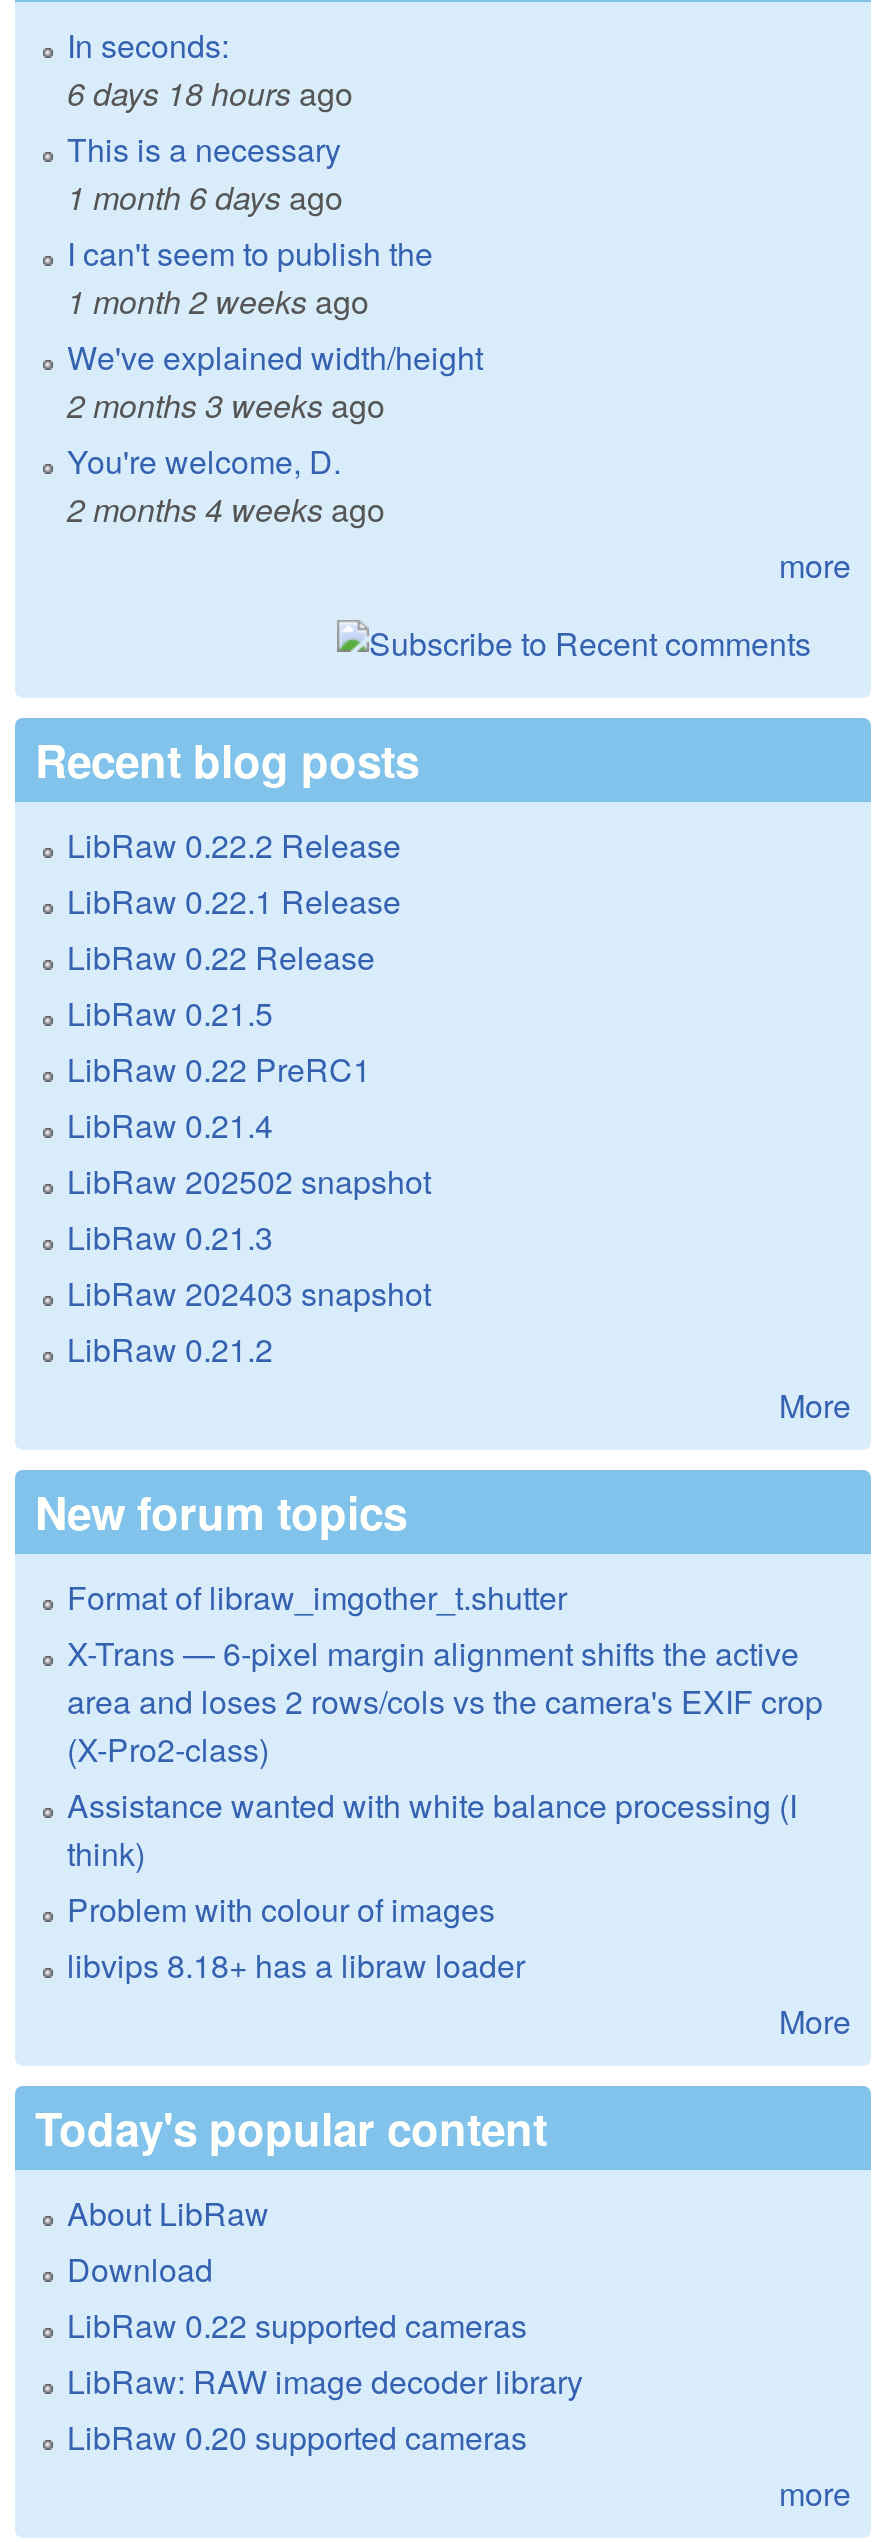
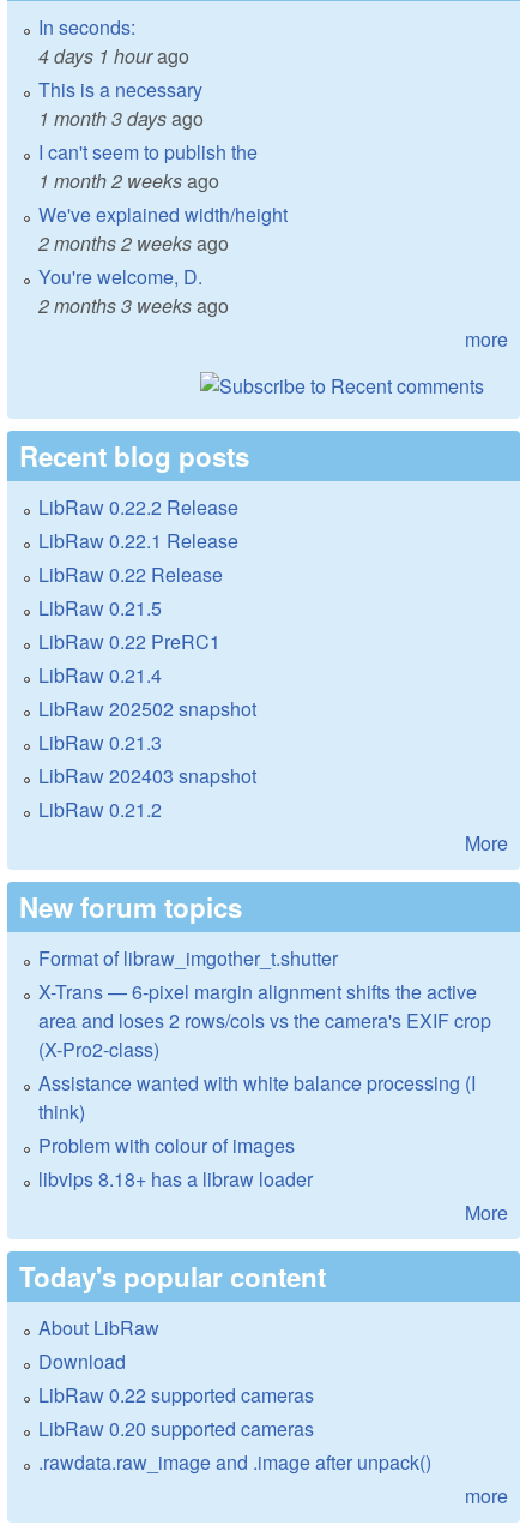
- 6 days 18 hours ago
+ 4 days 1 hour ago

- 1 month 6 days ago
+ 1 month 3 days ago

moved down: 2 months 3 weeks ago

+ 2 months 2 weeks ago

- 2 months 4 weeks ago

- LibRaw: RAW image decoder library

moved up: LibRaw 0.20 supported cameras

+ .rawdata.raw_image and .image after unpack()
